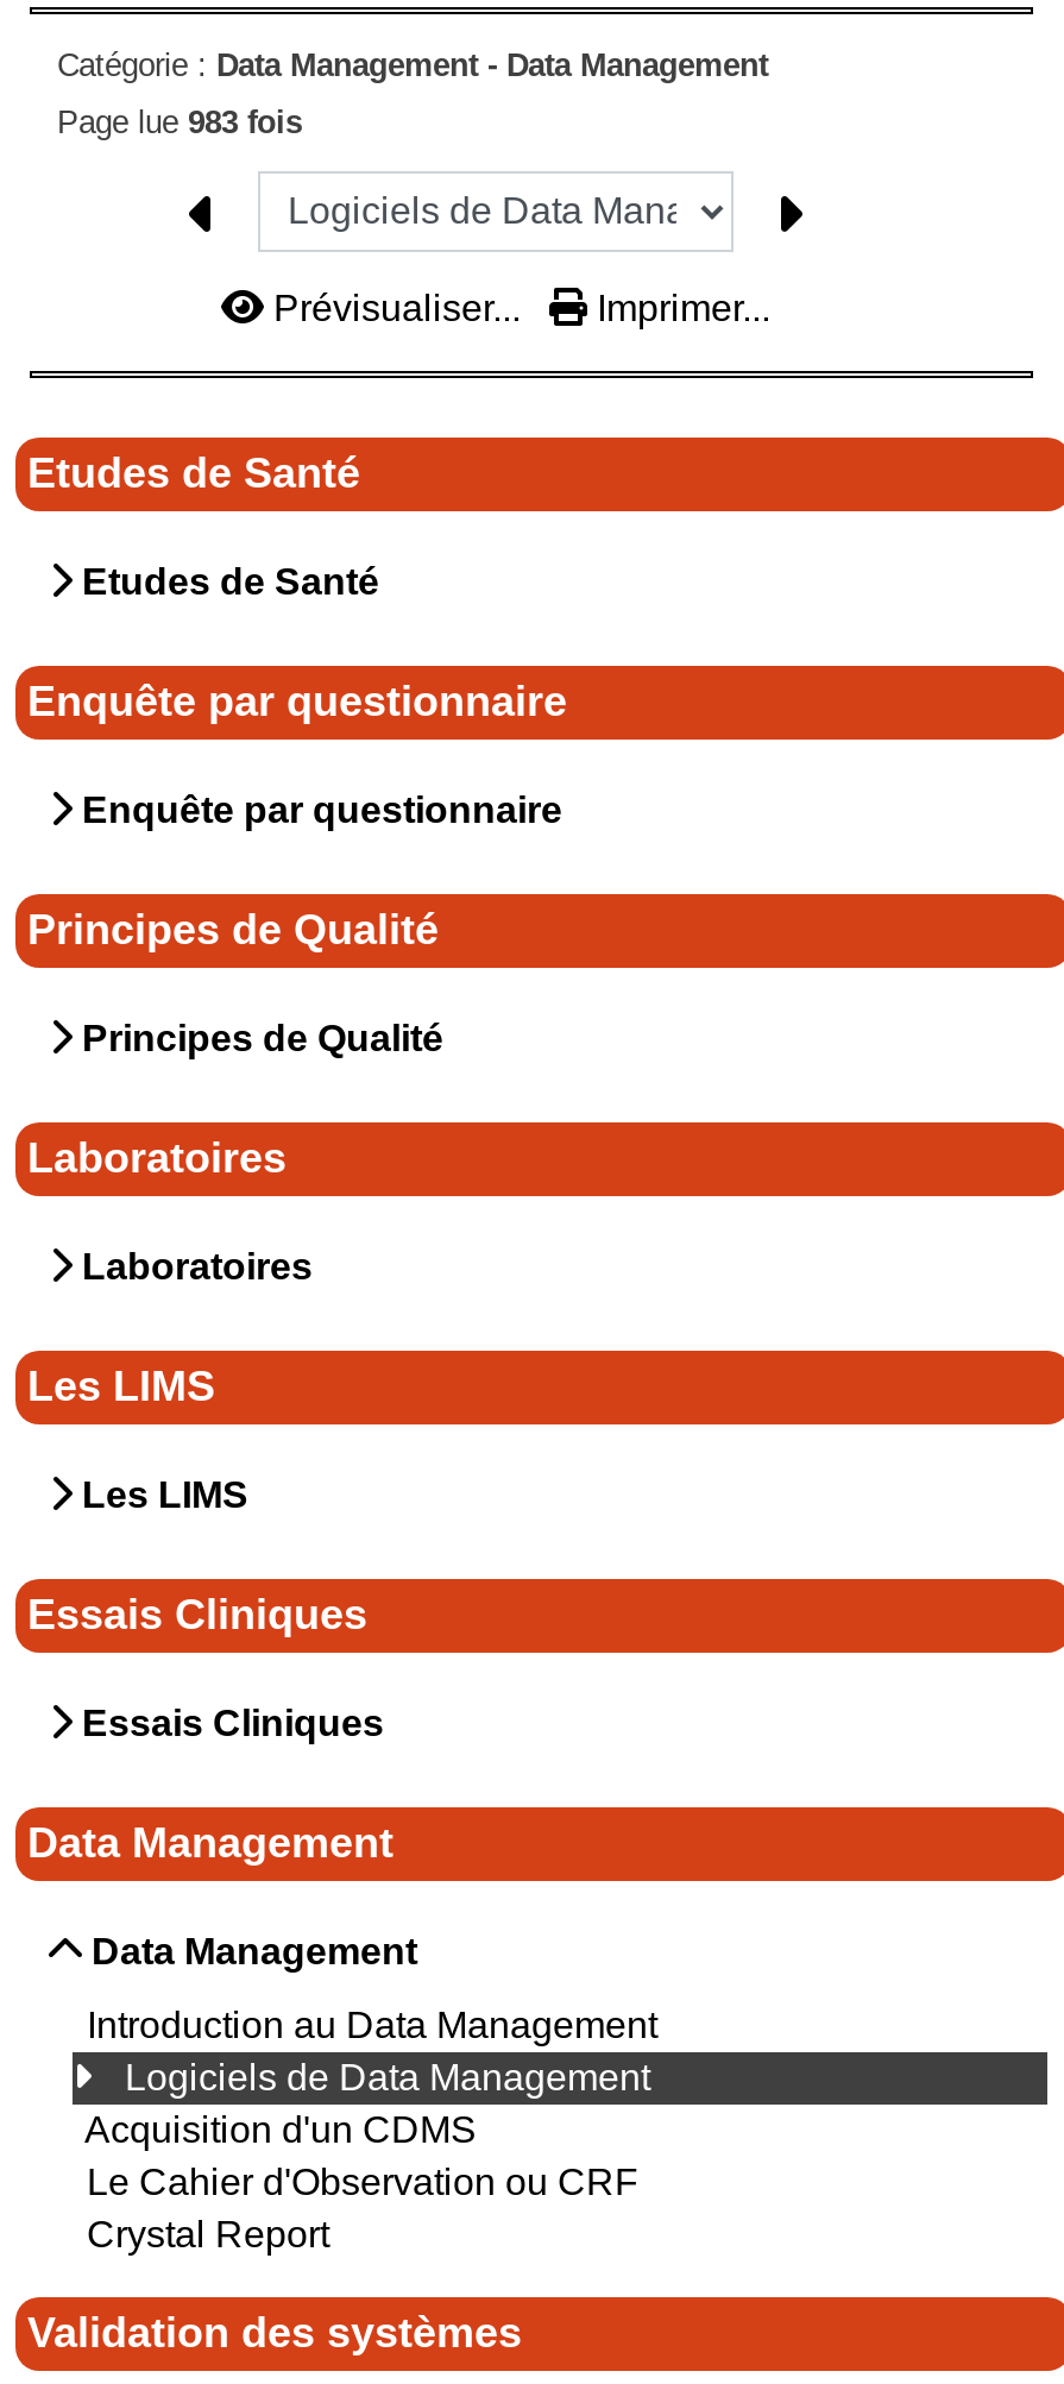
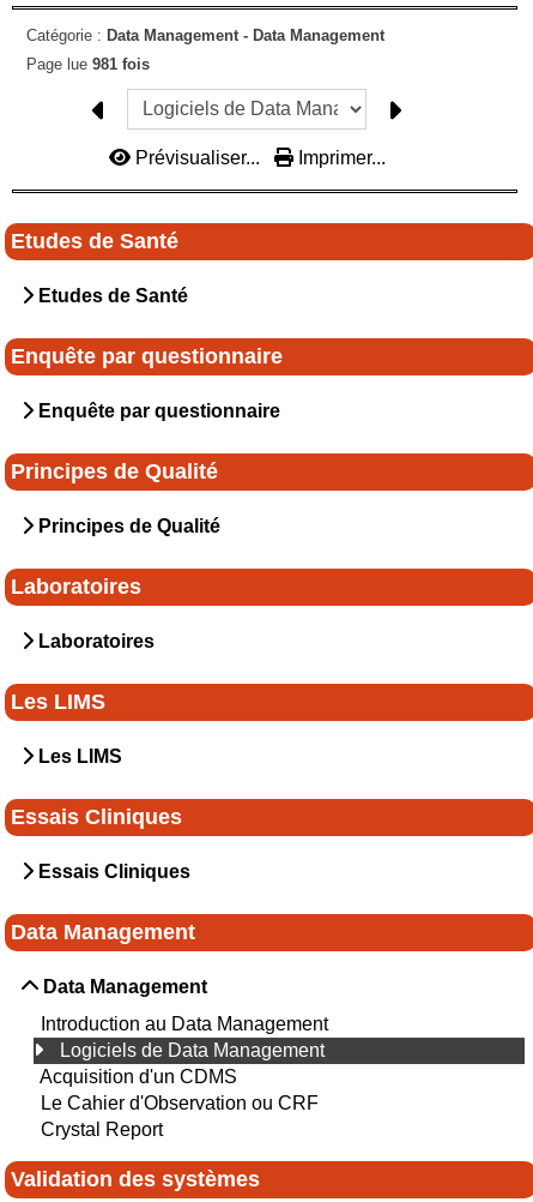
- Page lue 983 fois
+ Page lue 981 fois
